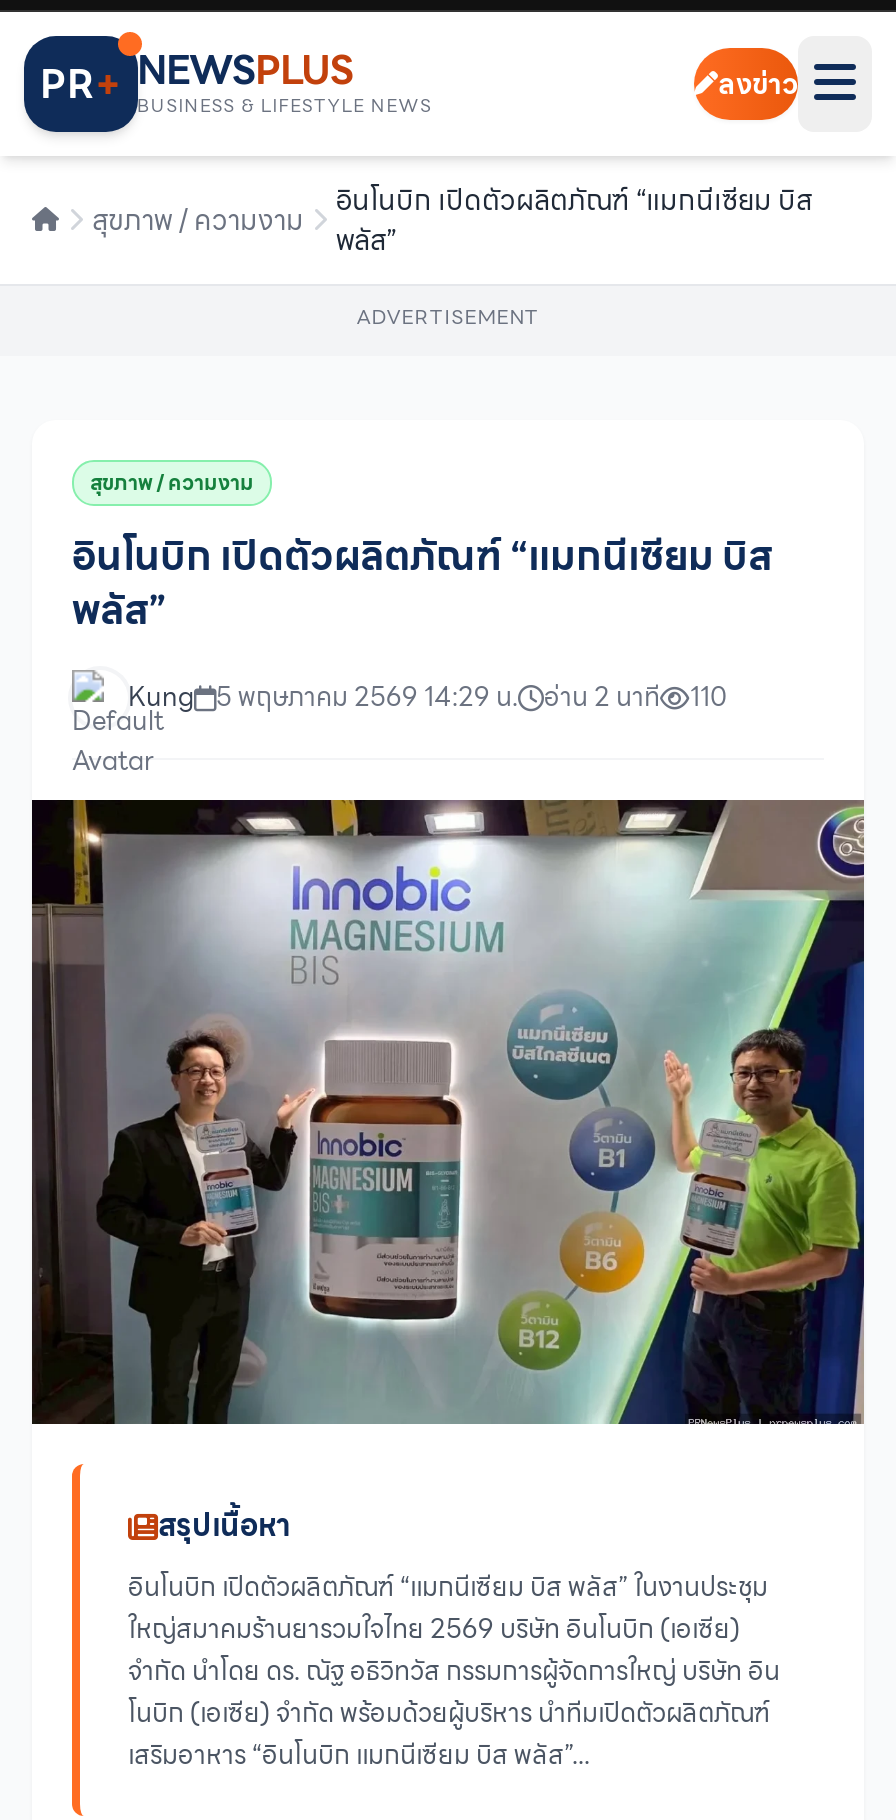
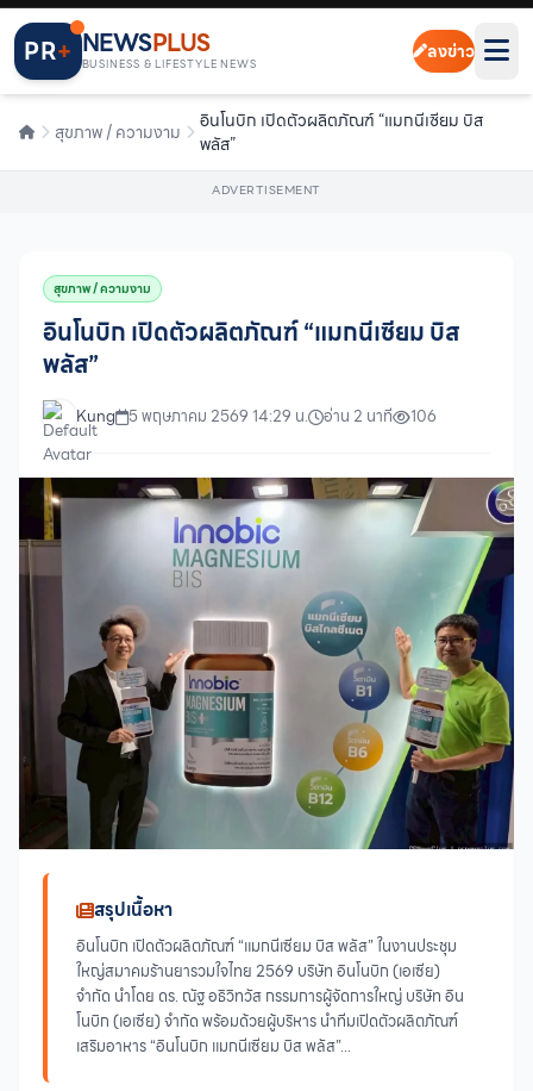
- Kung 5 พฤษภาคม 2569 14:29 น. อ่าน 2 นาที 110
+ Kung 5 พฤษภาคม 2569 14:29 น. อ่าน 2 นาที 106
